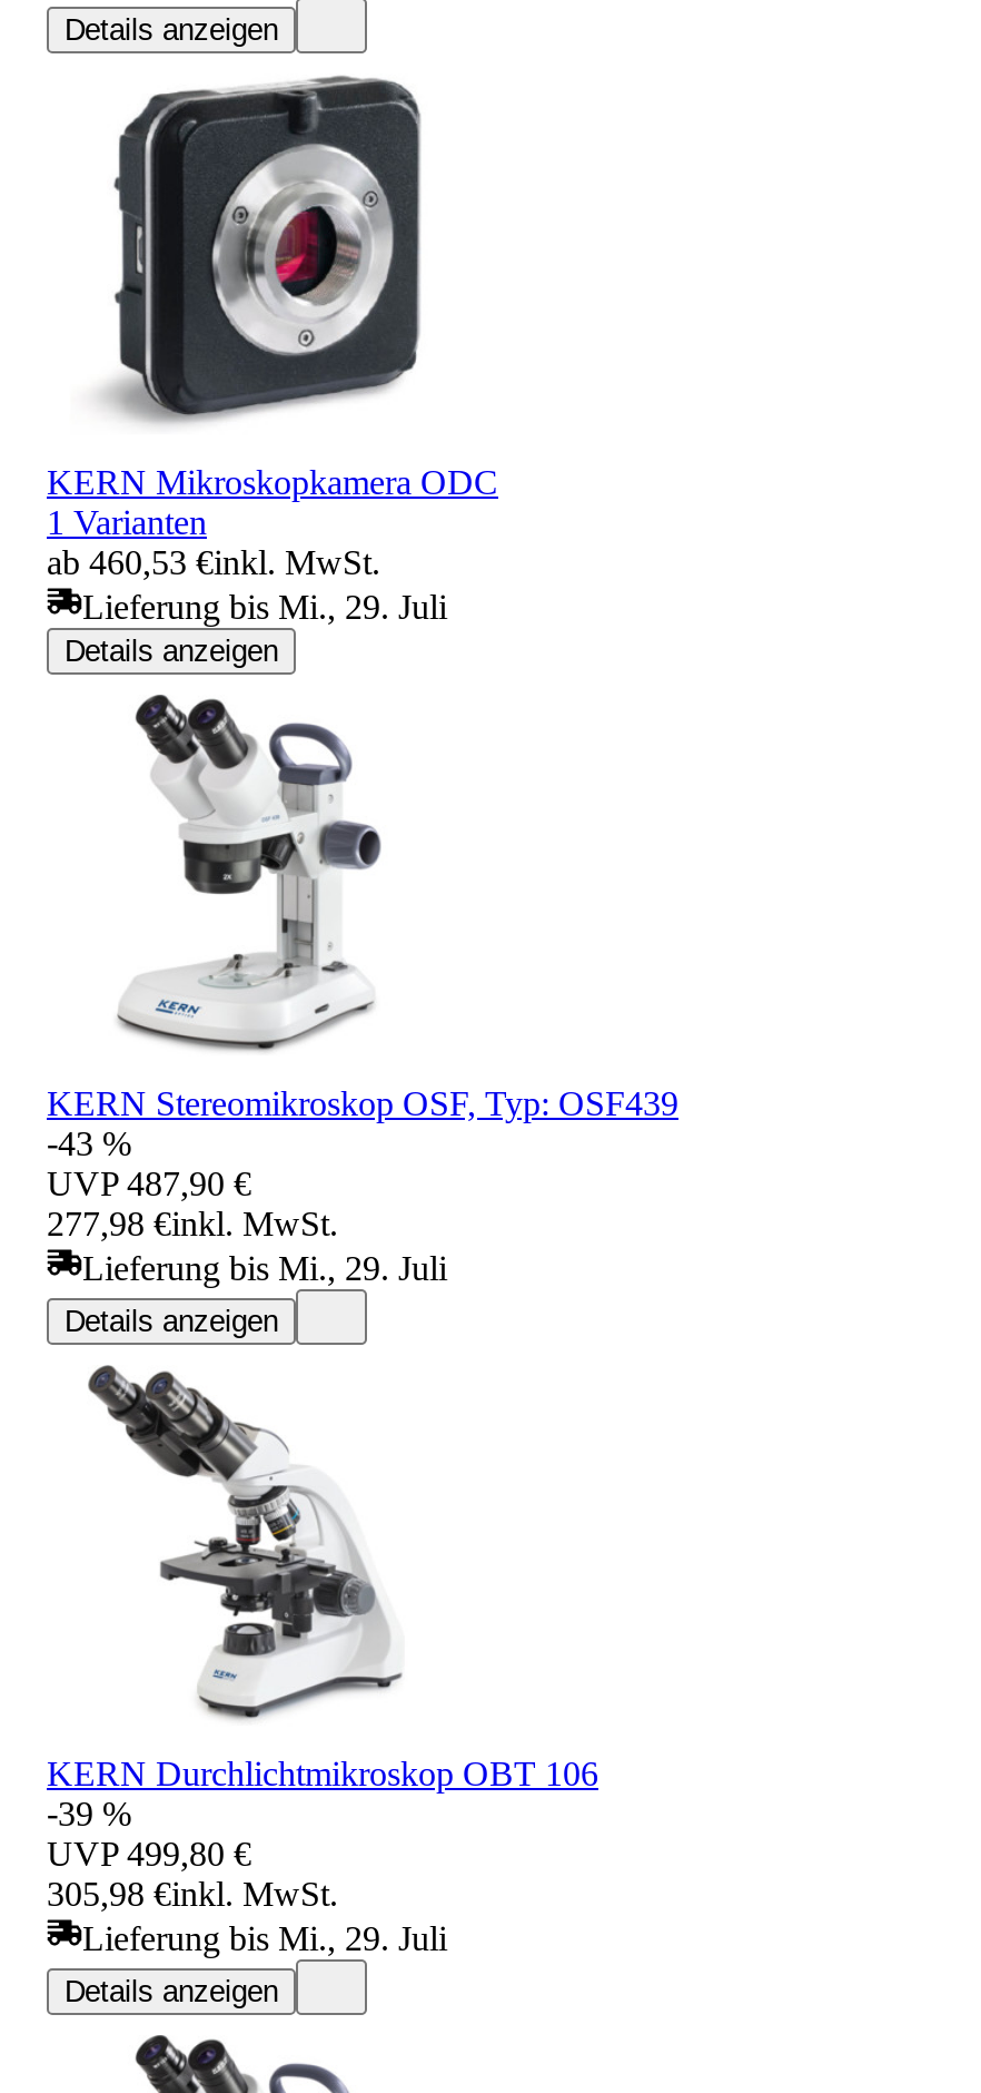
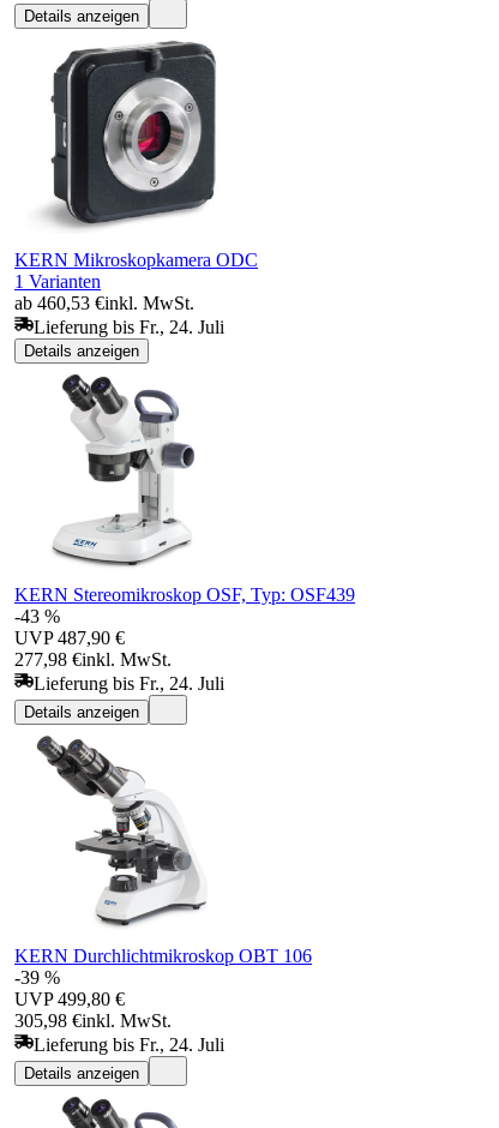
- Lieferung bis Mi., 29. Juli
+ Lieferung bis Fr., 24. Juli

- Lieferung bis Mi., 29. Juli
+ Lieferung bis Fr., 24. Juli

- Lieferung bis Mi., 29. Juli
+ Lieferung bis Fr., 24. Juli
